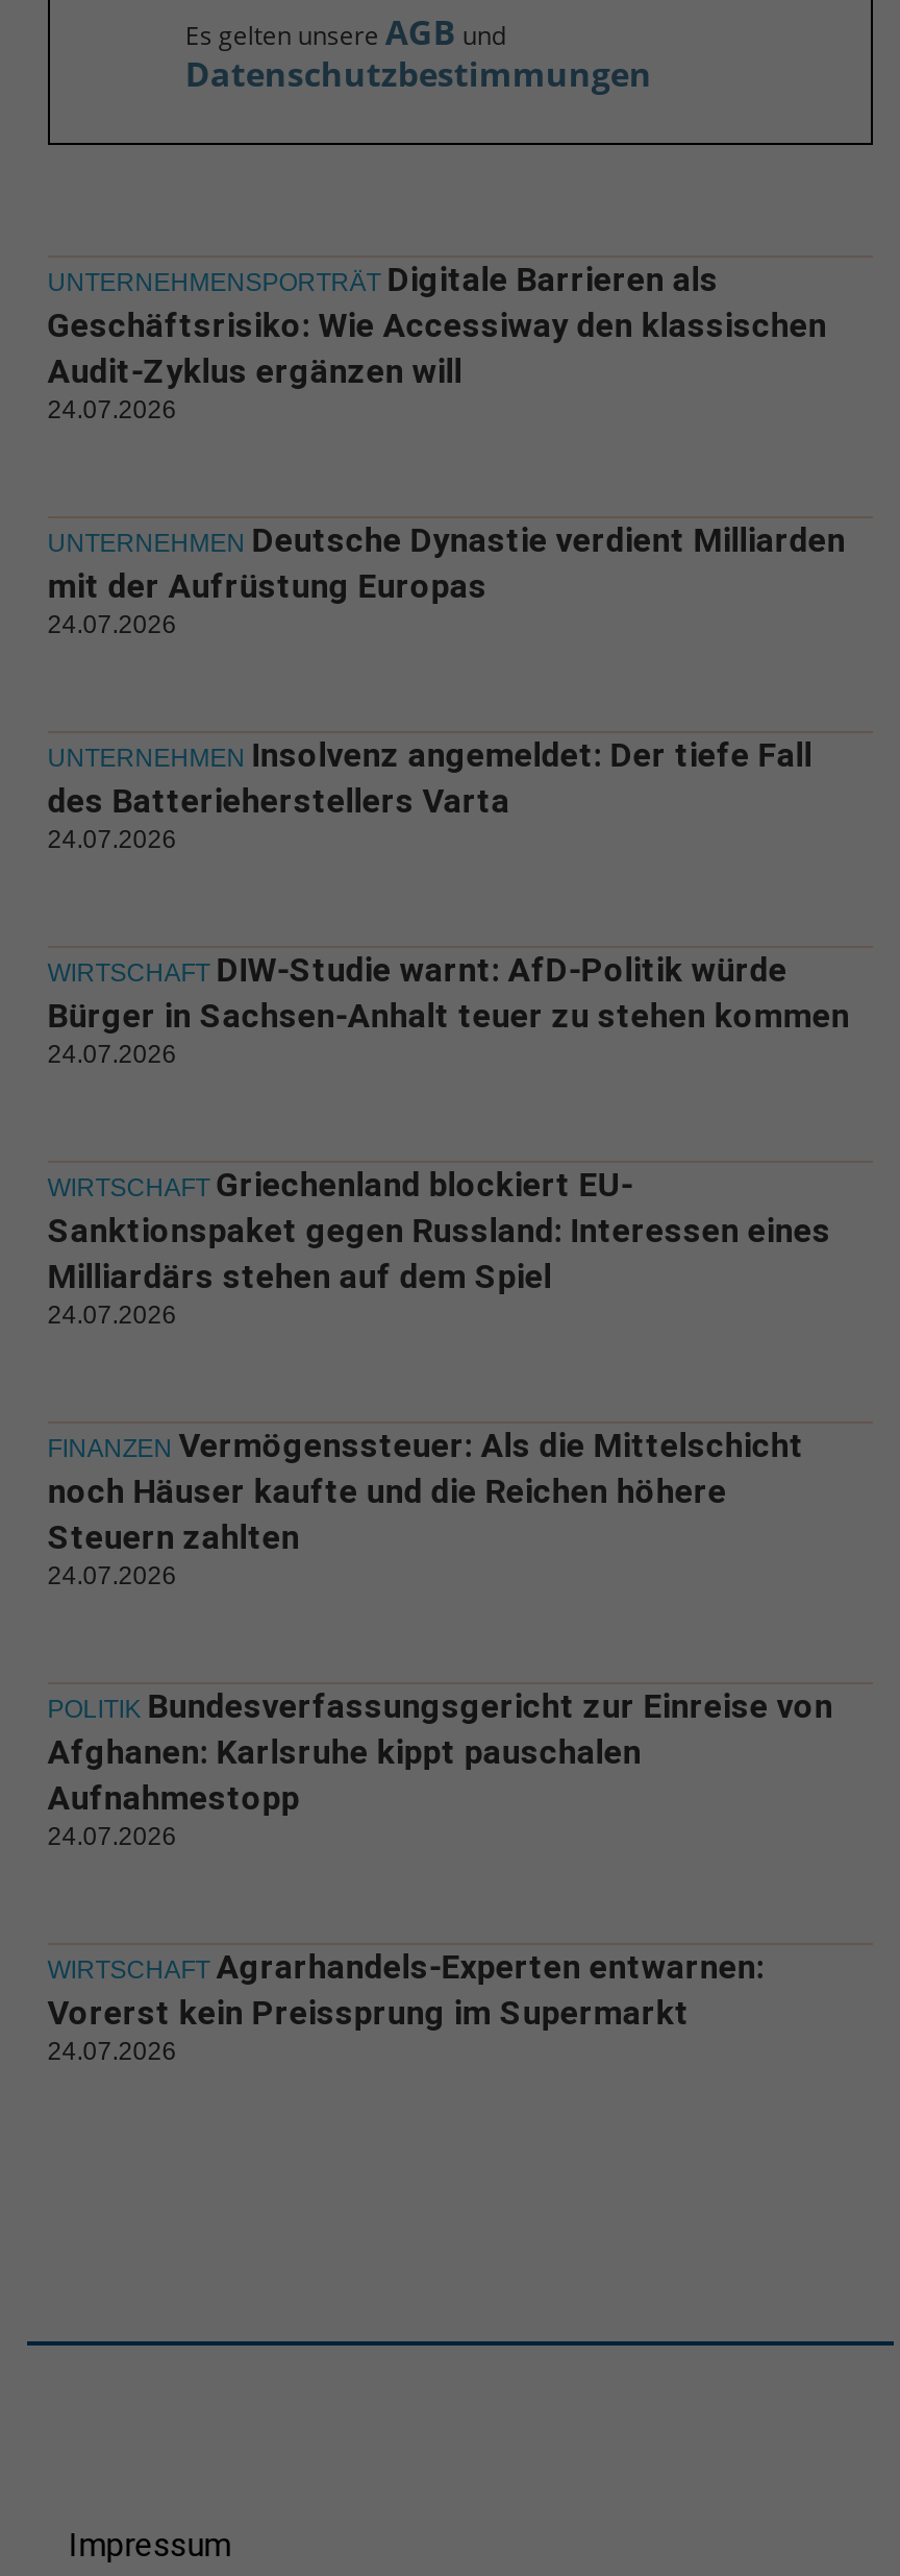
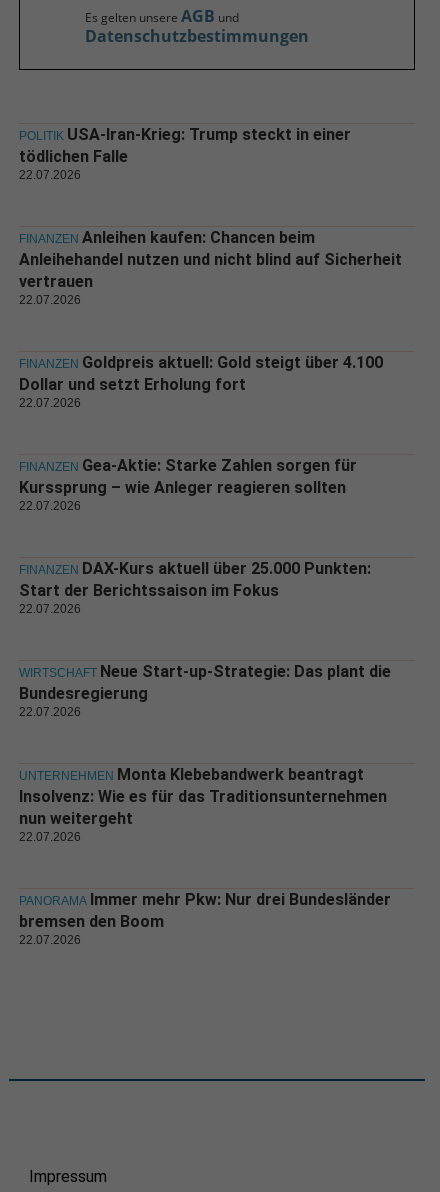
- UNTERNEHMENSPORTRÄT Digitale Barrieren als
- Geschäftsrisiko: Wie Accessiway den klassischen
- Audit-Zyklus ergänzen will
- 24.07.2026
+ POLITIK USA-Iran-Krieg: Trump steckt in einer
+ tödlichen Falle
+ 22.07.2026

- UNTERNEHMEN Deutsche Dynastie verdient Milliarden
- mit der Aufrüstung Europas
- 24.07.2026
+ FINANZEN Anleihen kaufen: Chancen beim
+ Anleihehandel nutzen und nicht blind auf Sicherheit
+ vertrauen
+ 22.07.2026

- UNTERNEHMEN Insolvenz angemeldet: Der tiefe Fall
- des Batterieherstellers Varta
- 24.07.2026
+ FINANZEN Goldpreis aktuell: Gold steigt über 4.100
+ Dollar und setzt Erholung fort
+ 22.07.2026

- WIRTSCHAFT DIW-Studie warnt: AfD-Politik würde
- Bürger in Sachsen-Anhalt teuer zu stehen kommen
- 24.07.2026
+ FINANZEN Gea-Aktie: Starke Zahlen sorgen für
+ Kurssprung – wie Anleger reagieren sollten
+ 22.07.2026

- WIRTSCHAFT Griechenland blockiert EU-
- Sanktionspaket gegen Russland: Interessen eines
- Milliardärs stehen auf dem Spiel
- 24.07.2026
+ FINANZEN DAX-Kurs aktuell über 25.000 Punkten:
+ Start der Berichtssaison im Fokus
+ 22.07.2026

- FINANZEN Vermögenssteuer: Als die Mittelschicht
- noch Häuser kaufte und die Reichen höhere
- Steuern zahlten
- 24.07.2026
+ WIRTSCHAFT Neue Start-up-Strategie: Das plant die
+ Bundesregierung
+ 22.07.2026

- POLITIK Bundesverfassungsgericht zur Einreise von
- Afghanen: Karlsruhe kippt pauschalen
- Aufnahmestopp
- 24.07.2026
+ UNTERNEHMEN Monta Klebebandwerk beantragt
+ Insolvenz: Wie es für das Traditionsunternehmen
+ nun weitergeht
+ 22.07.2026

- WIRTSCHAFT Agrarhandels-Experten entwarnen:
- Vorerst kein Preissprung im Supermarkt
- 24.07.2026
+ PANORAMA Immer mehr Pkw: Nur drei Bundesländer
+ bremsen den Boom
+ 22.07.2026
